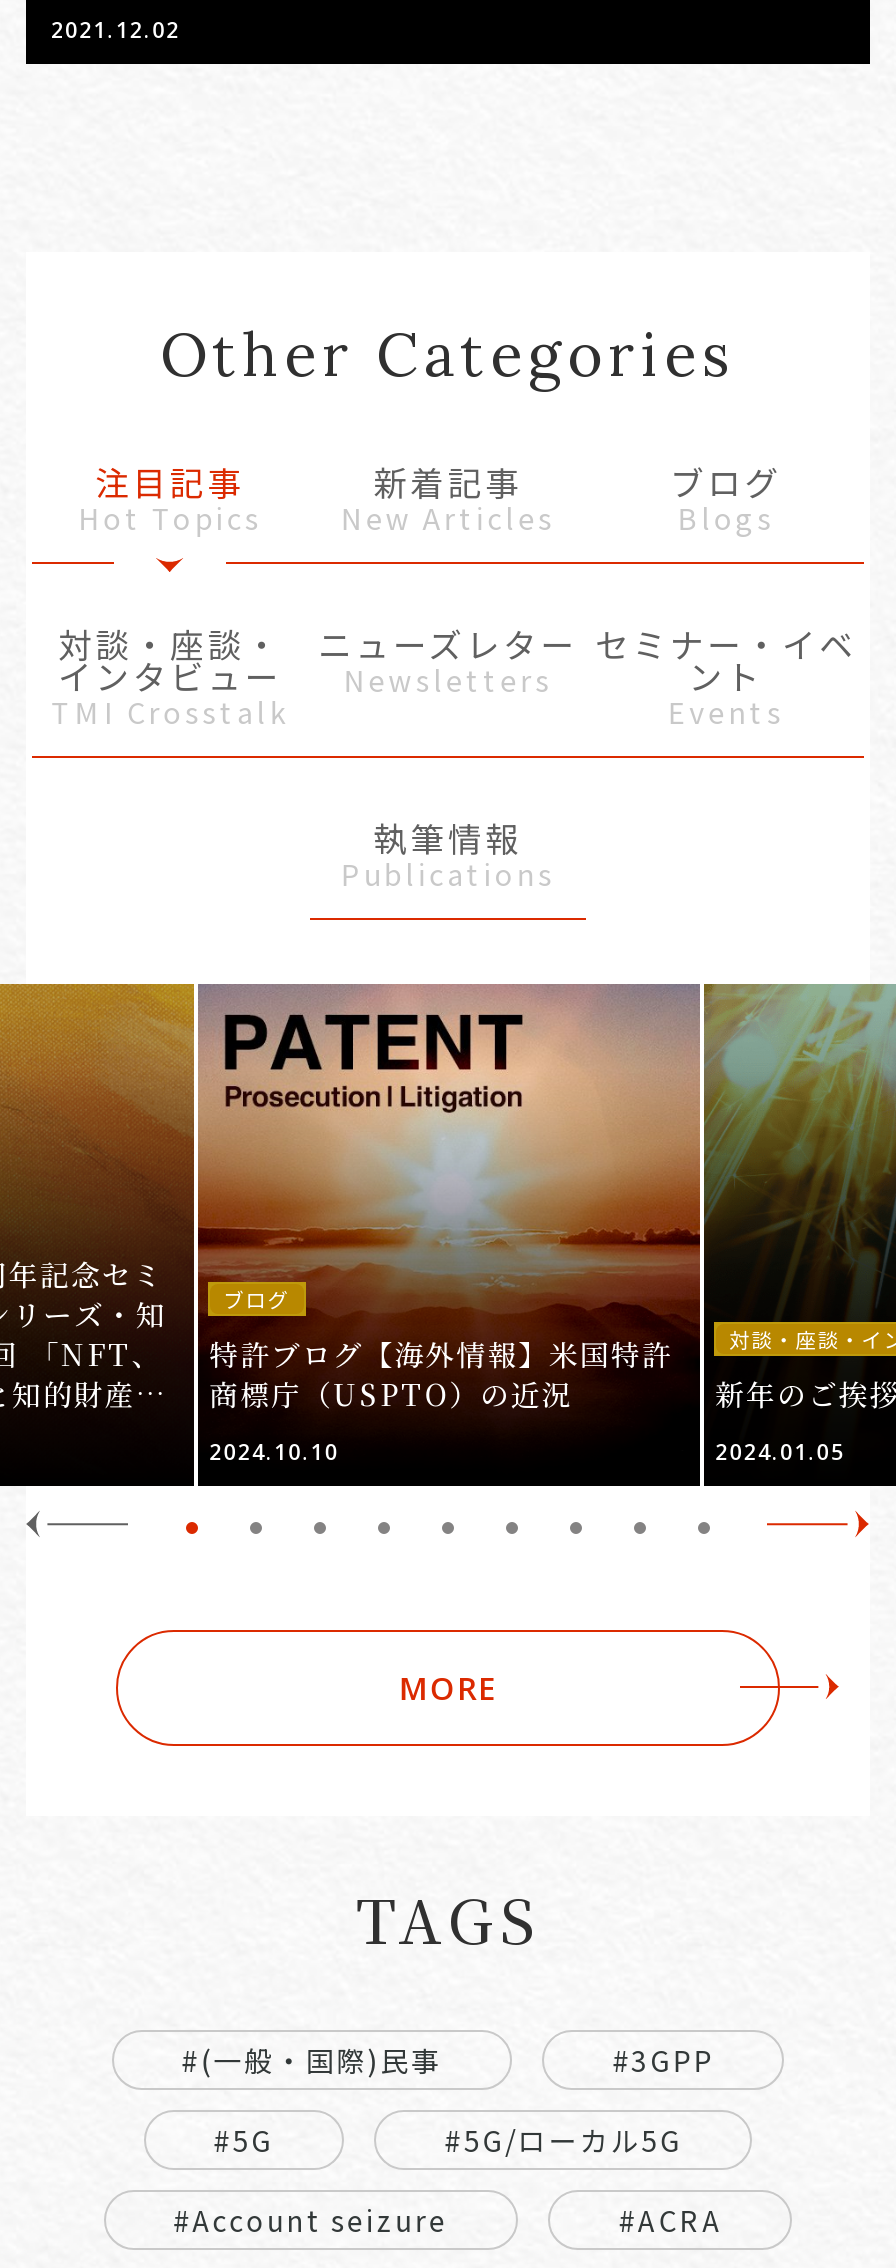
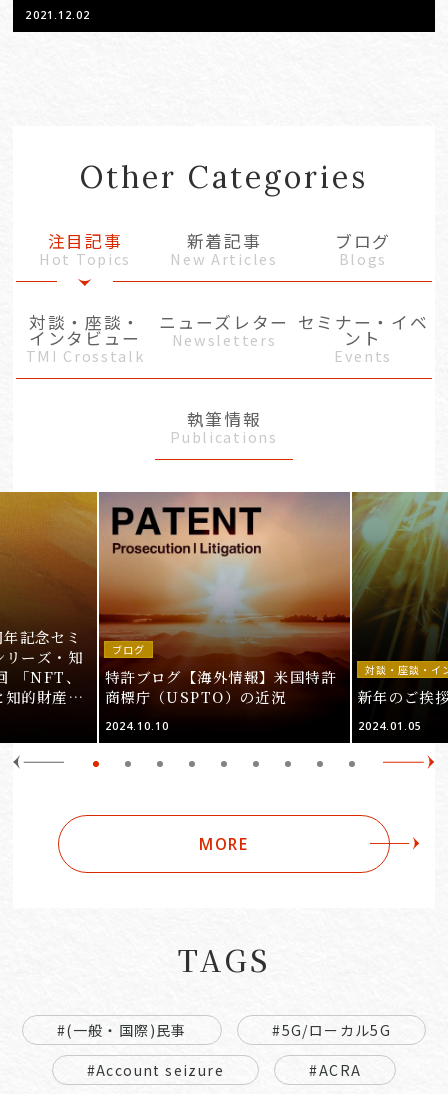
- #3GPP
- #5G
